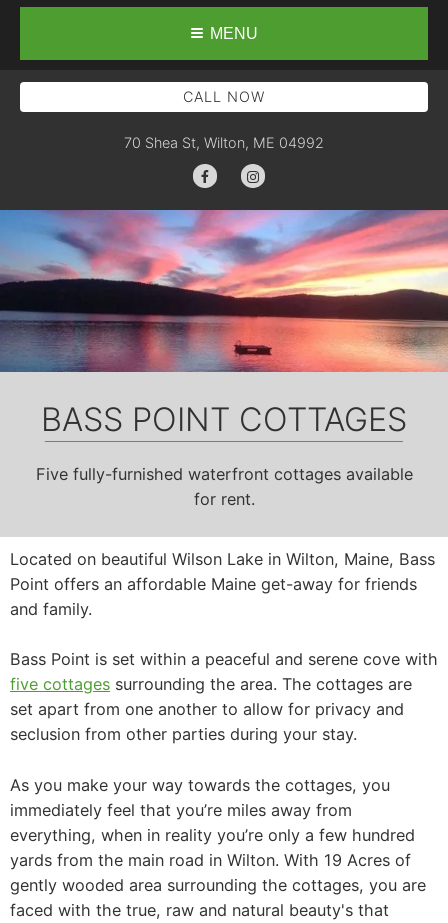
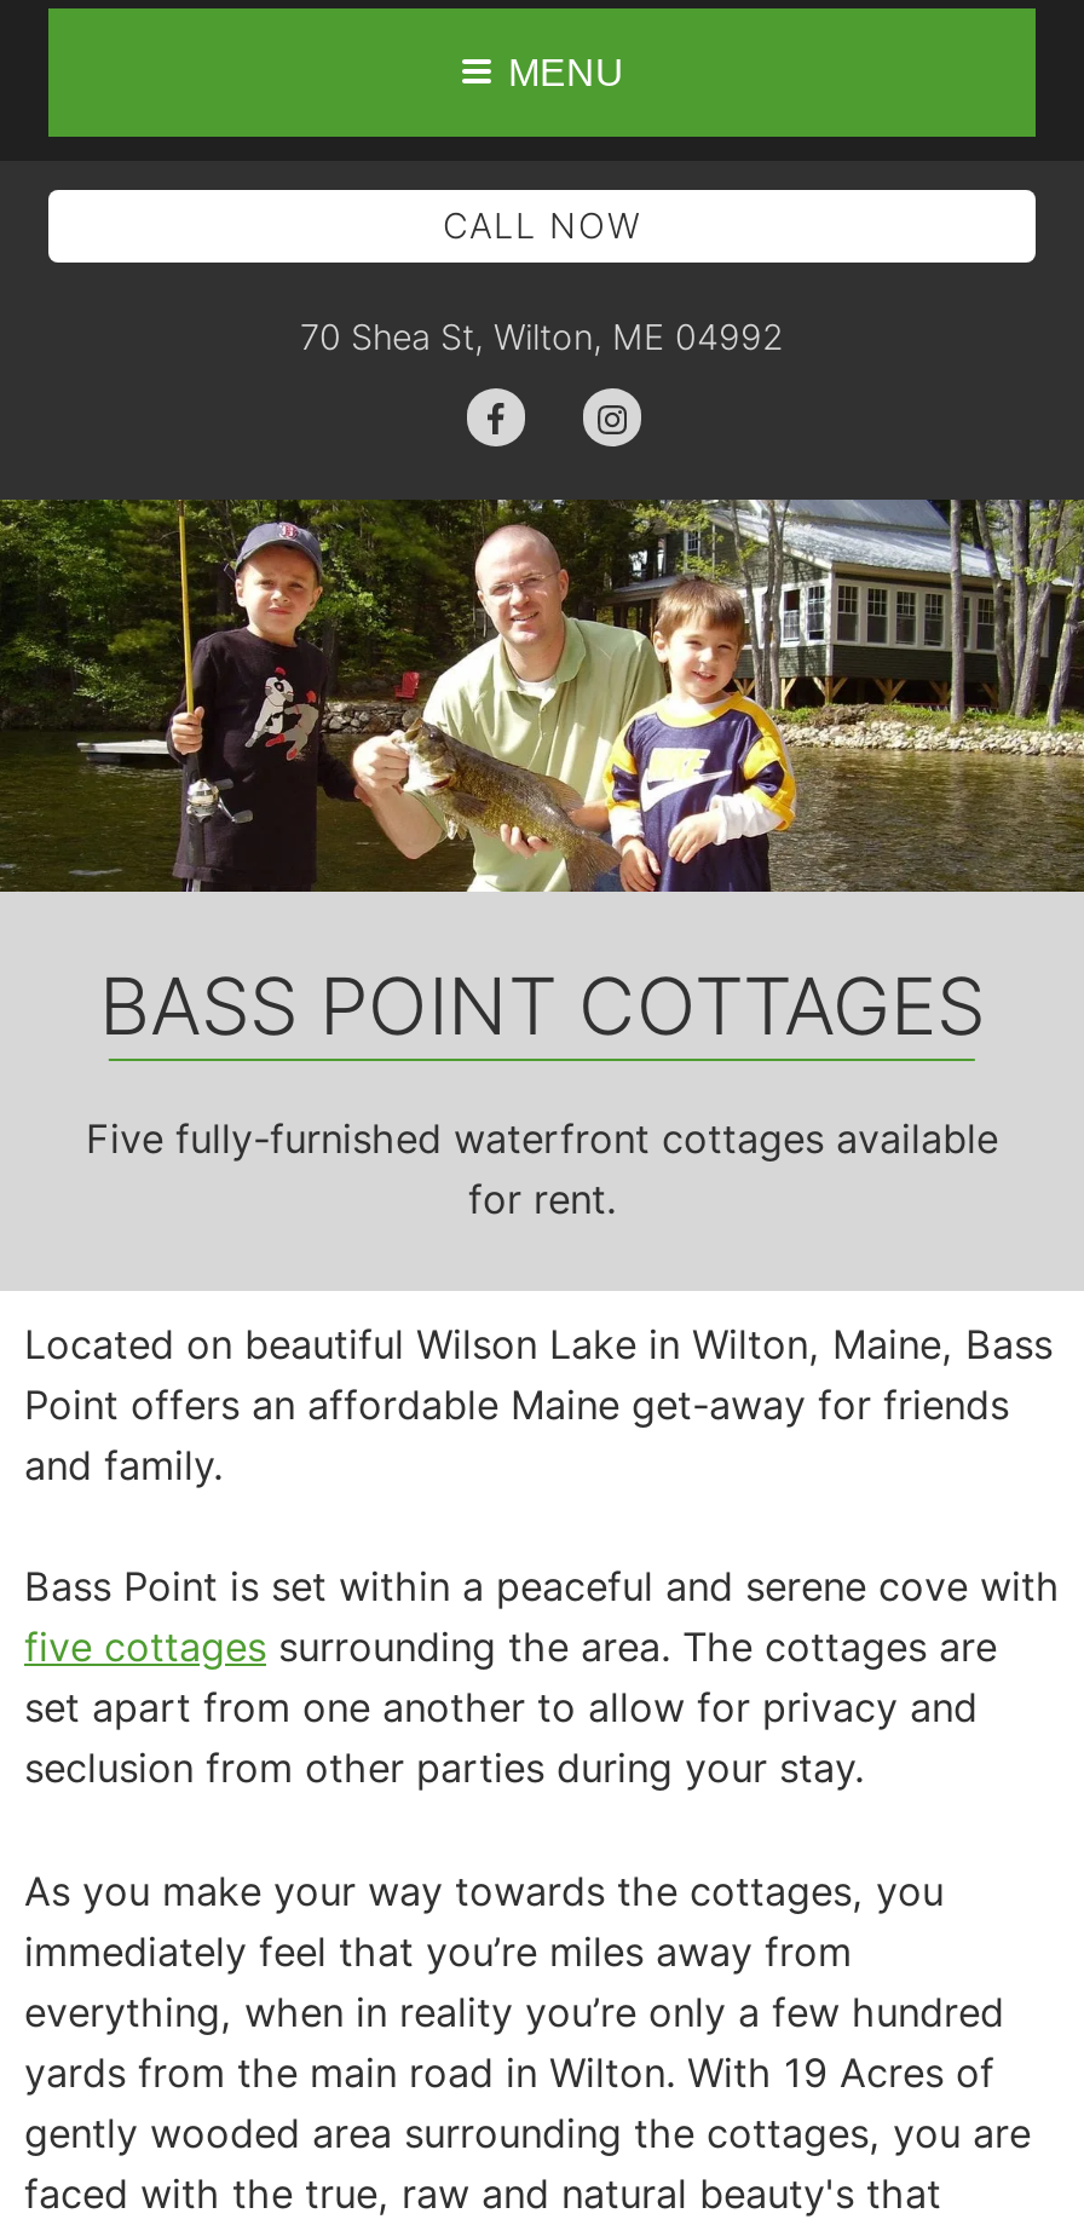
- [image]
+ [image]
